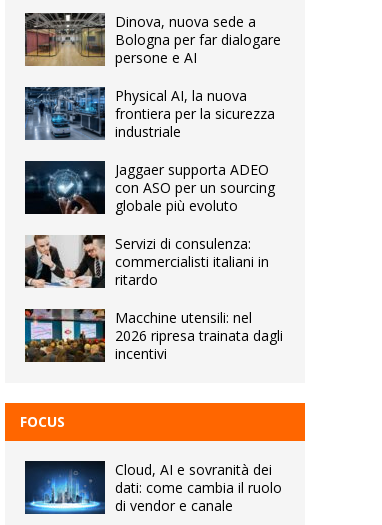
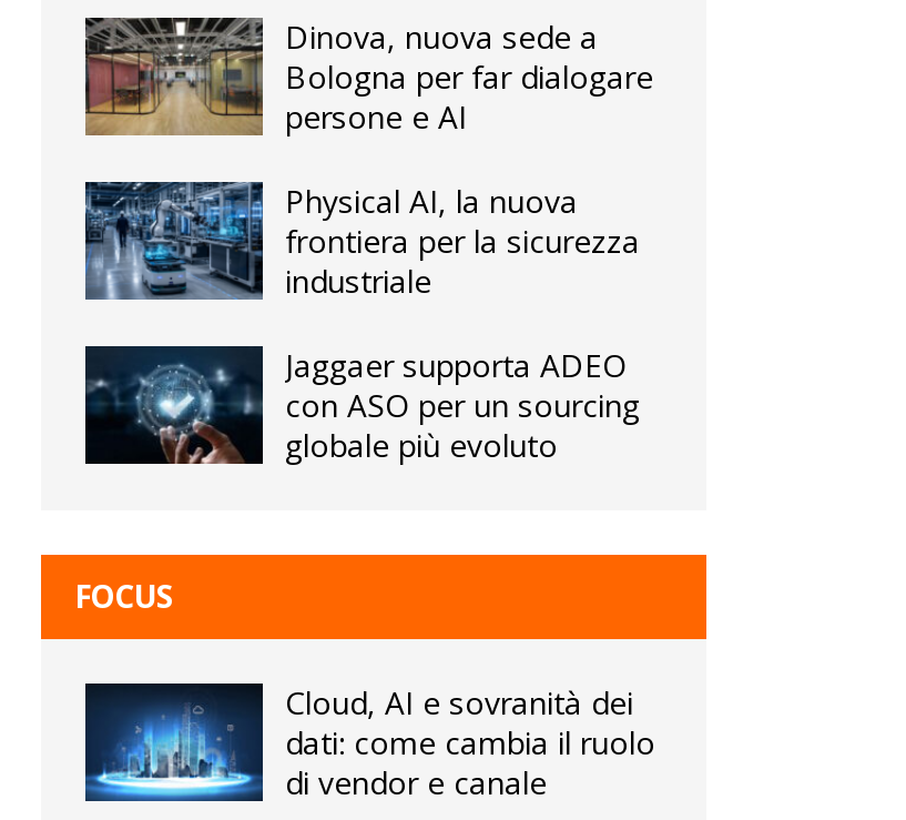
- [image]
- Servizi di consulenza:
- commercialisti italiani in
- ritardo
- Macchine utensili: nel
- 2026 ripresa trainata dagli
- incentivi

- [image]
